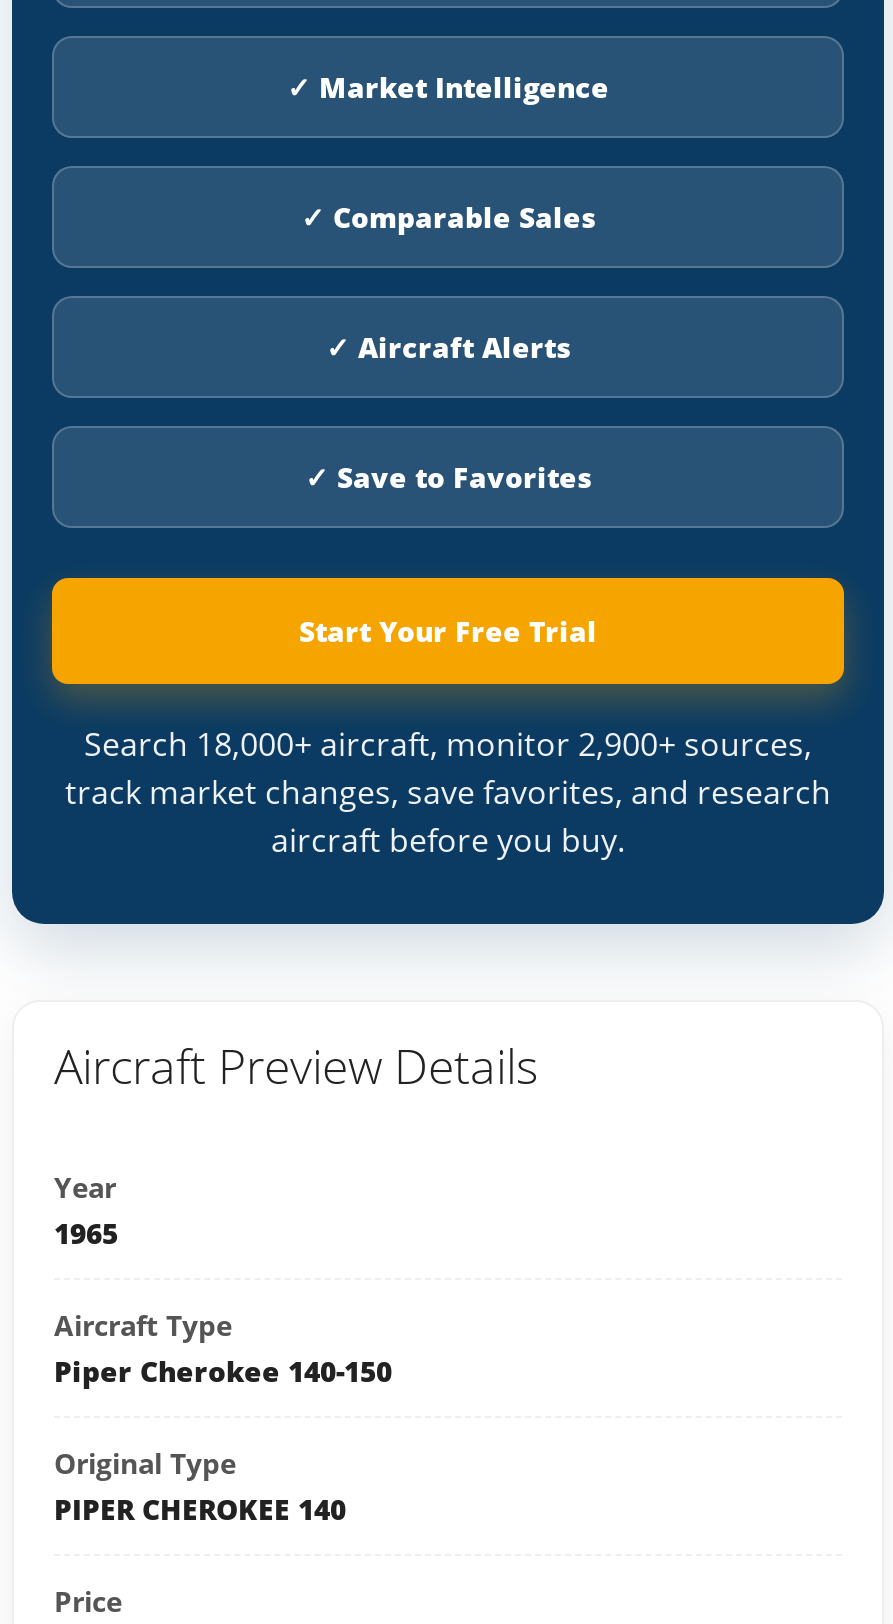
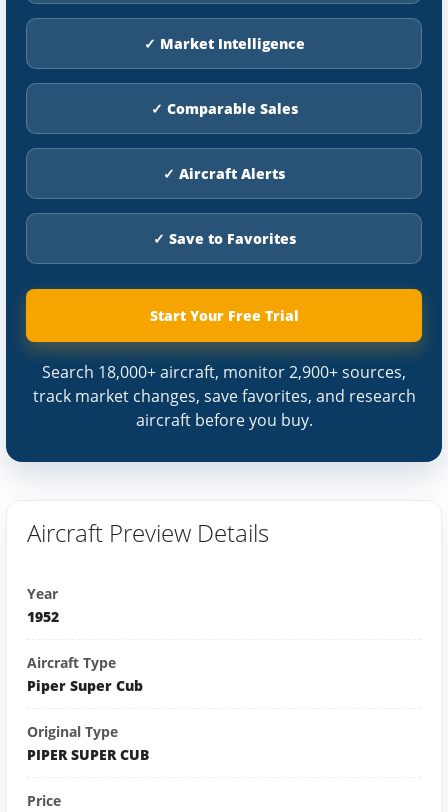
- 1965
+ 1952

- Piper Cherokee 140-150
+ Piper Super Cub

- PIPER CHEROKEE 140
+ PIPER SUPER CUB
